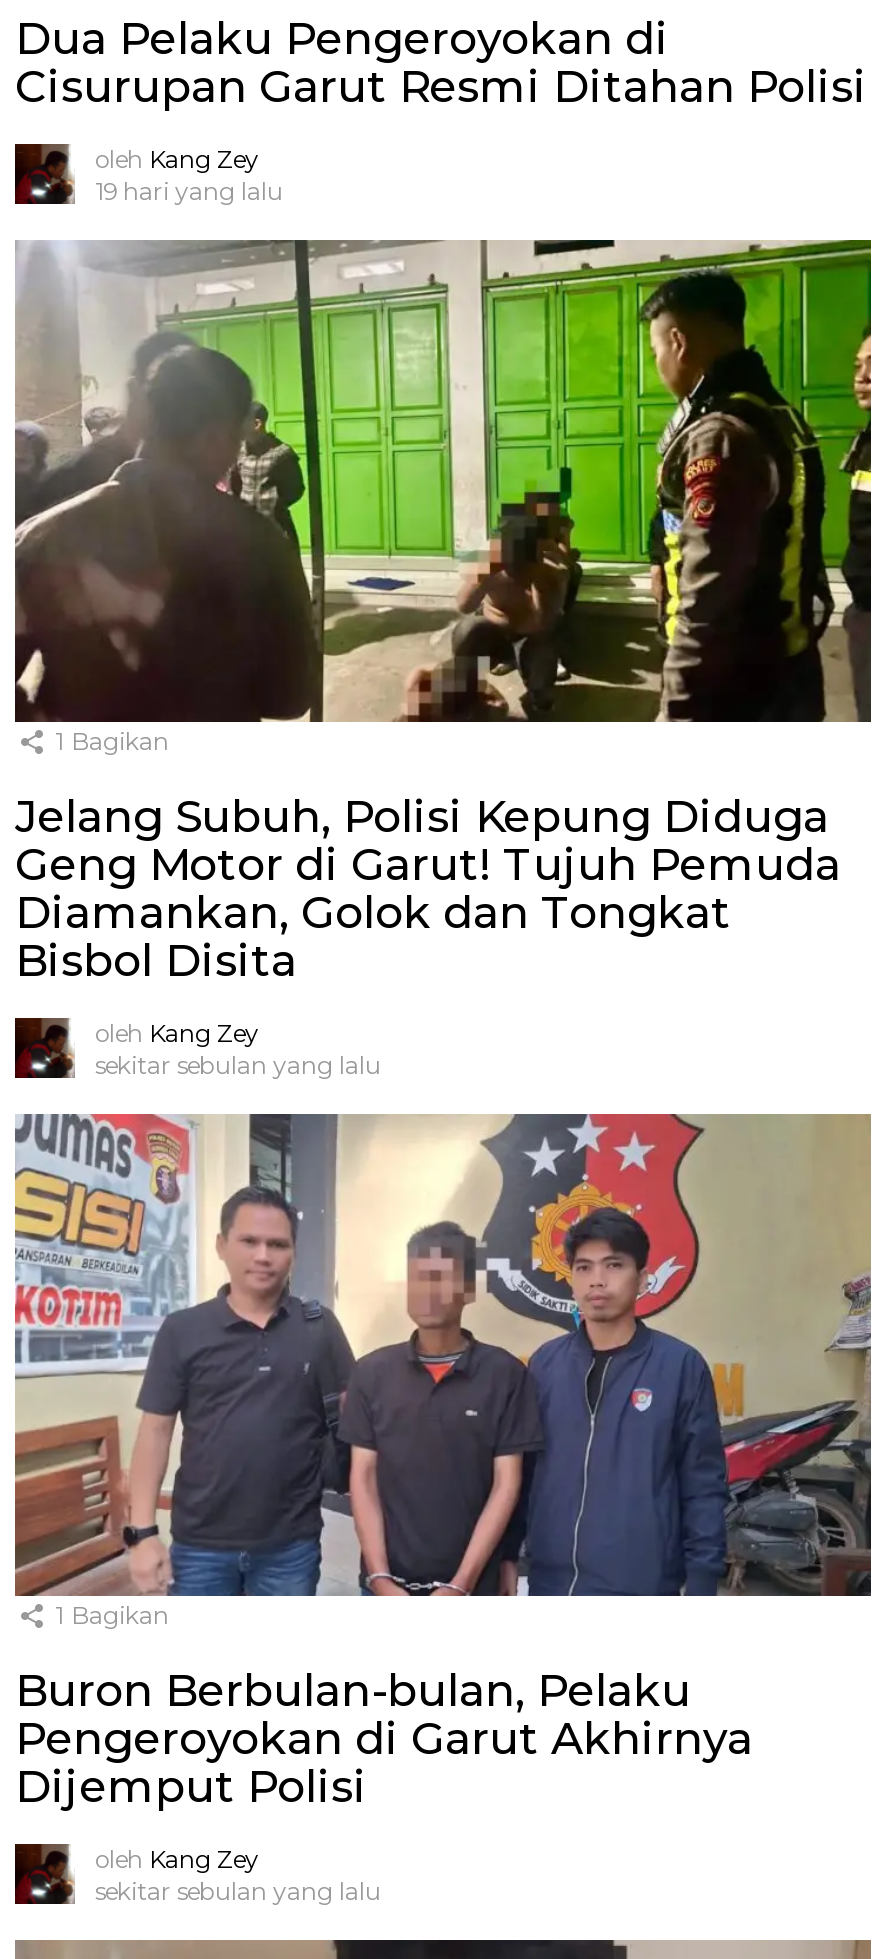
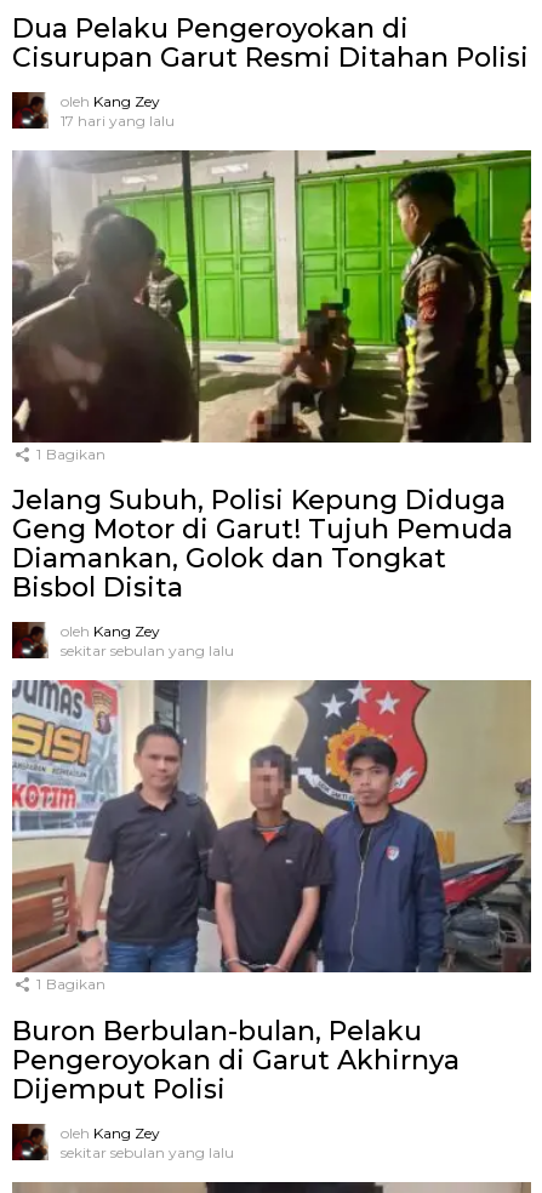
- 19 hari yang lalu
+ 17 hari yang lalu
